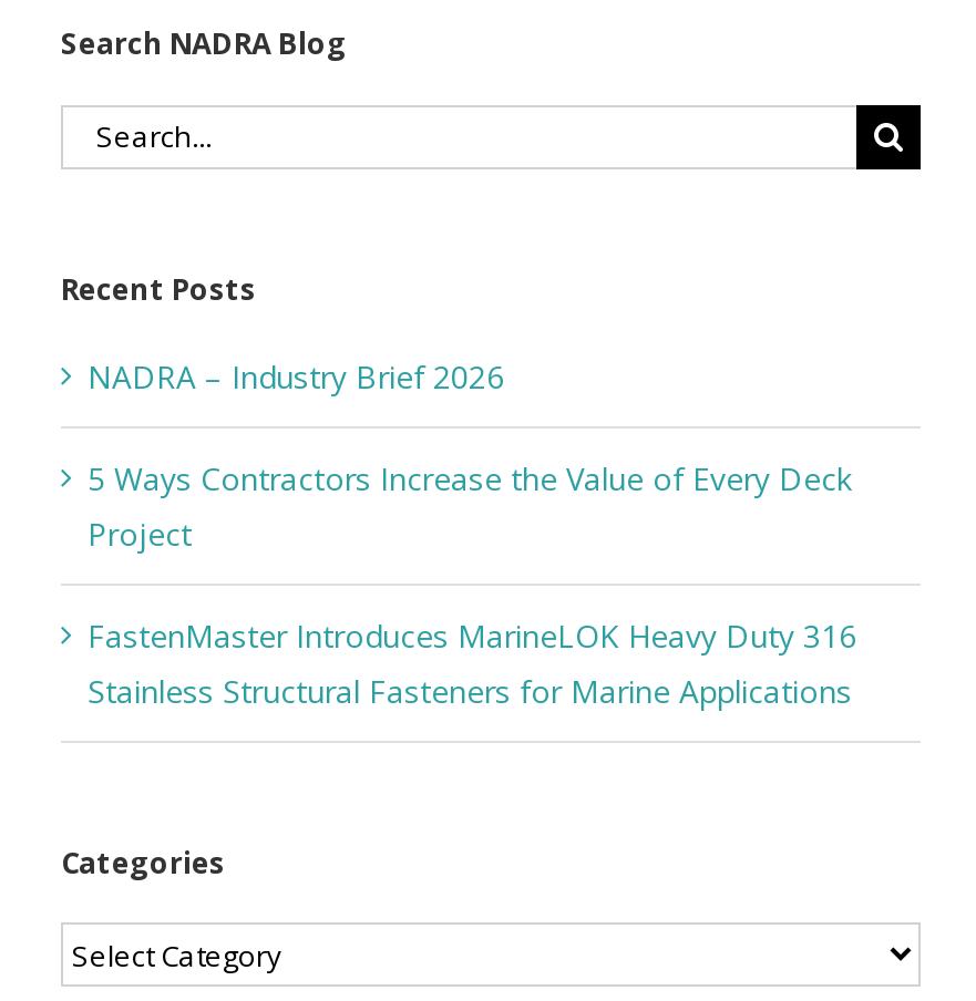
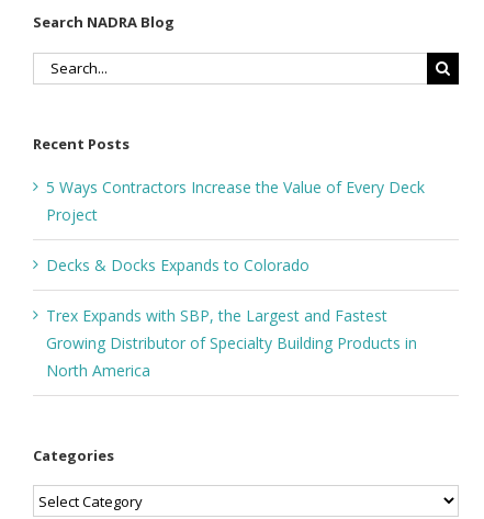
- NADRA – Industry Brief 2026

moved up: 5 Ways Contractors Increase the Value of Every Deck | Project

- FastenMaster Introduces MarineLOK Heavy Duty 316
- Stainless Structural Fasteners for Marine Applications
+ Decks & Docks Expands to Colorado
+ Trex Expands with SBP, the Largest and Fastest
+ Growing Distributor of Specialty Building Products in
+ North America
